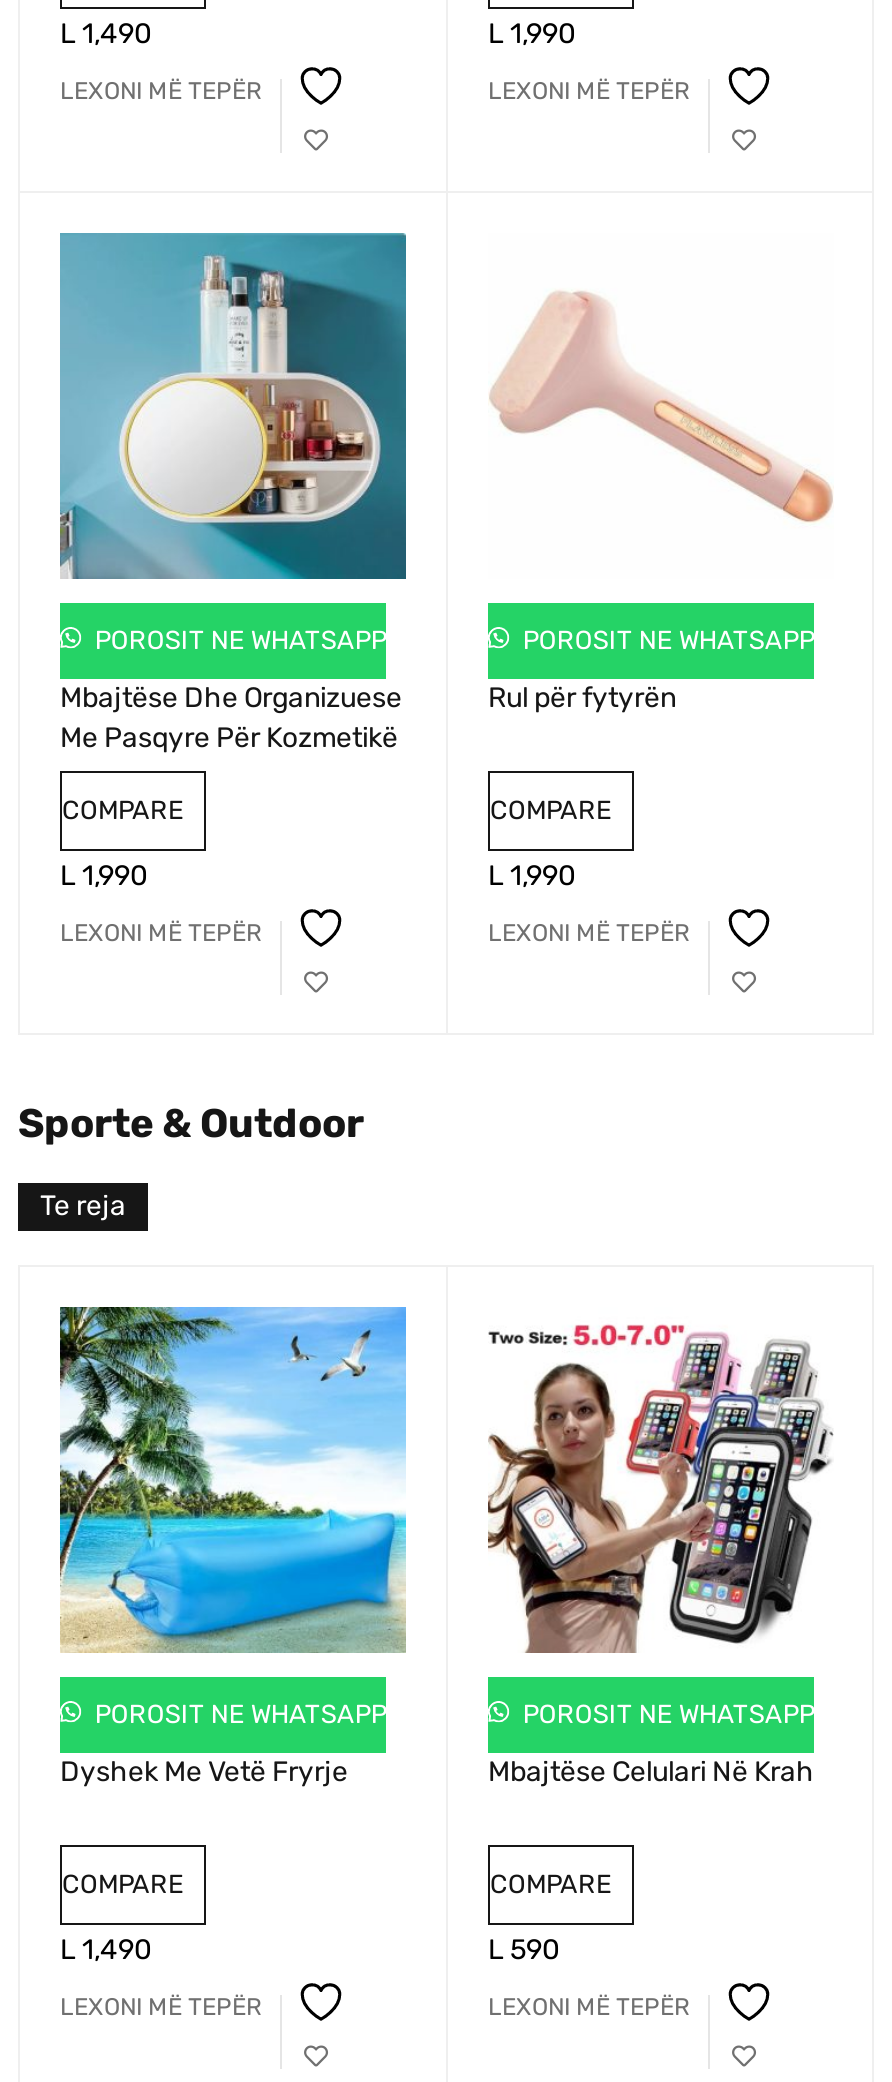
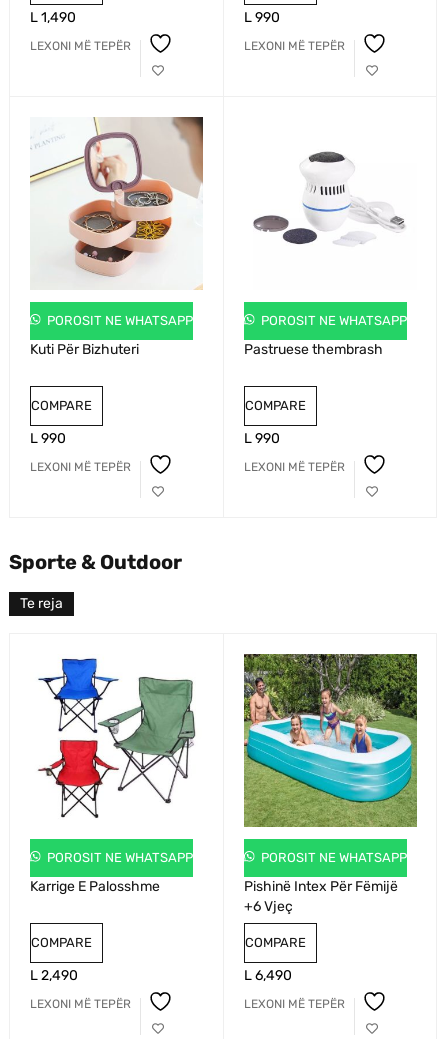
- L 1,990
+ L 990

- [image]
+ [image]

- [image]
+ [image]

- Mbajtëse Dhe Organizuese
- Me Pasqyre Për Kozmetikë
+ Kuti Për Bizhuteri

- Rul për fytyrën
+ Pastruese thembrash

- L 1,990
+ L 990

- L 1,990
+ L 990

- [image]
+ [image]

- [image]
+ [image]

- Dyshek Me Vetë Fryrje
+ Karrige E Palosshme

- Mbajtëse Celulari Në Krah
+ Pishinë Intex Për Fëmijë
+ +6 Vjeç

- L 1,490
+ L 2,490

- L 590
+ L 6,490
